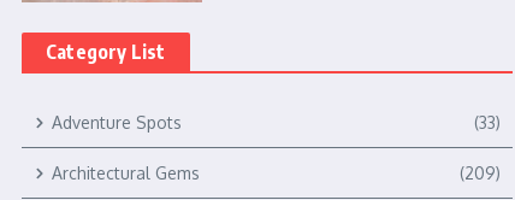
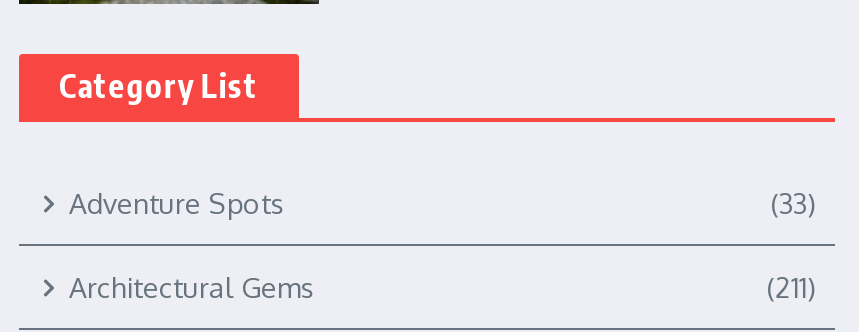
- (209)
+ (211)
